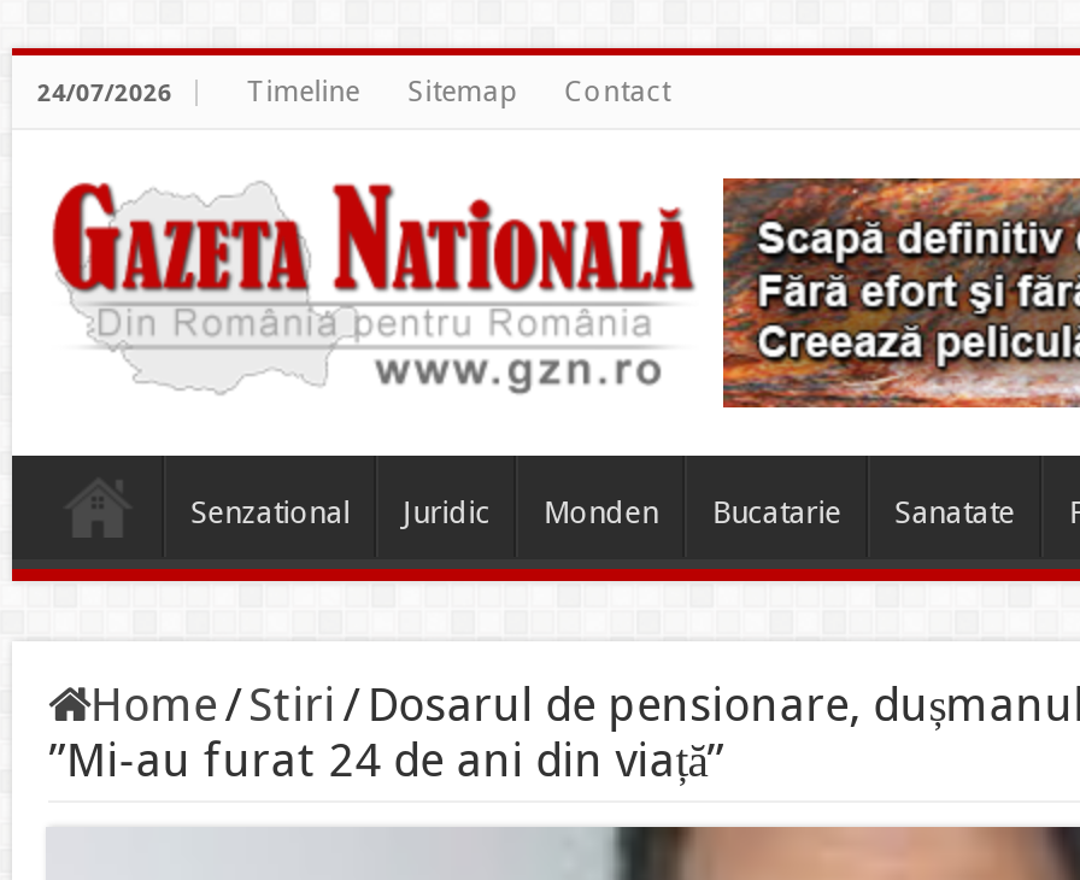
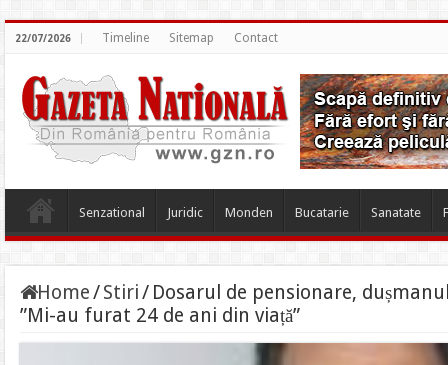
- 24/07/2026
+ 22/07/2026
